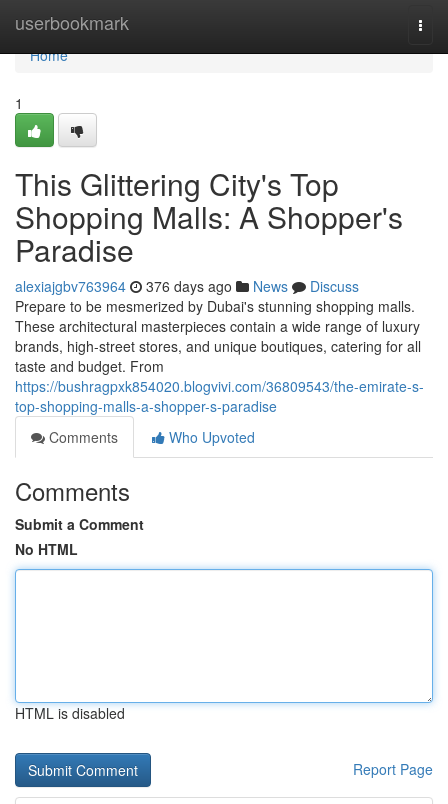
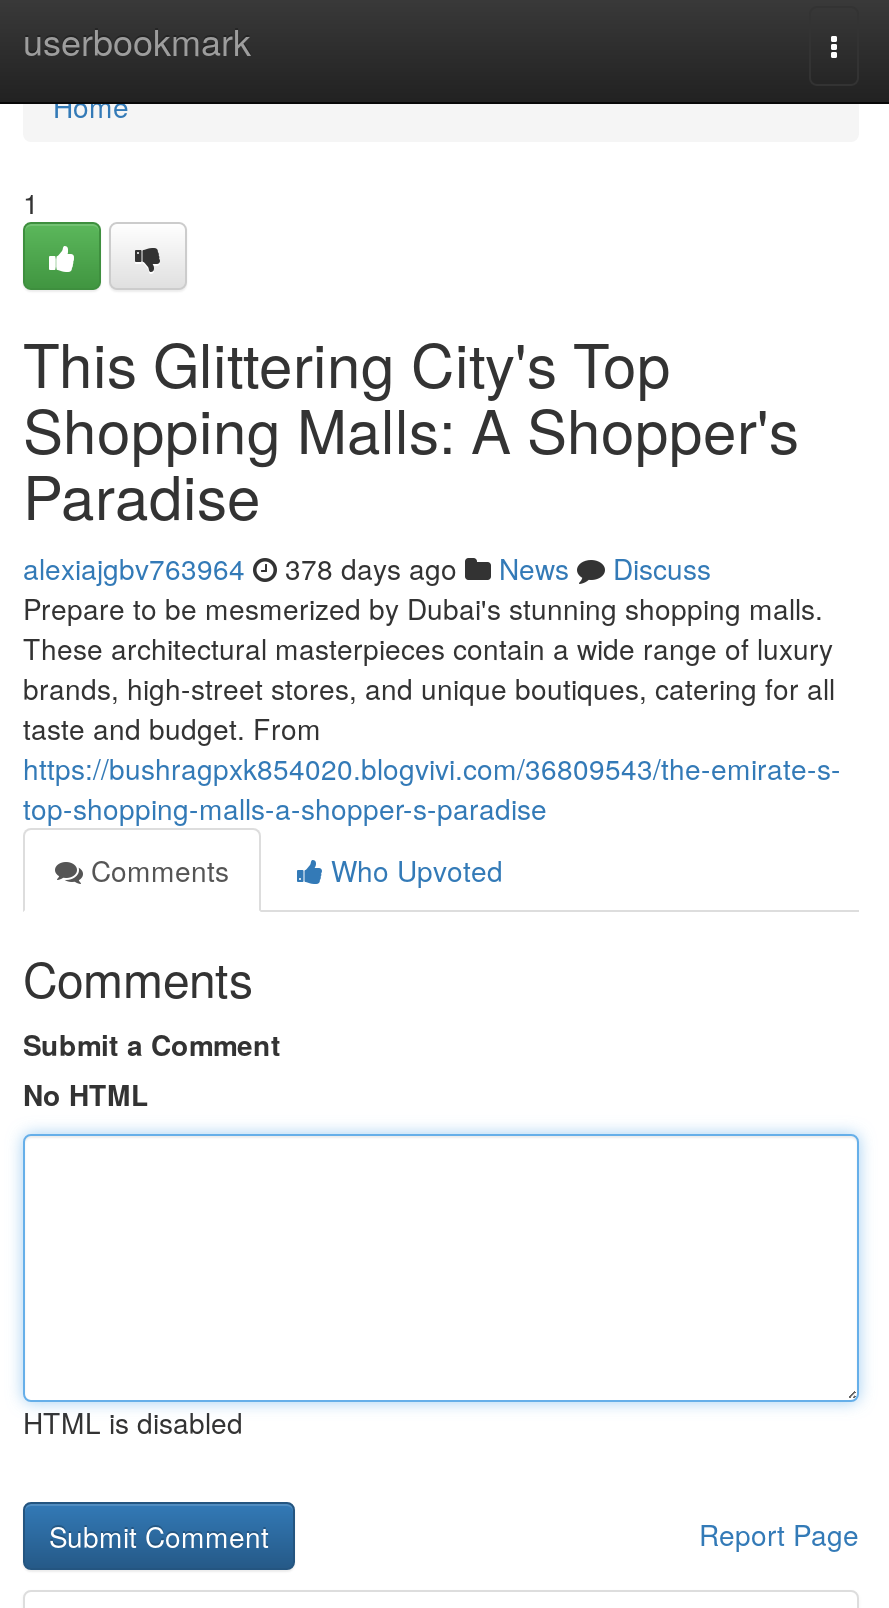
- alexiajgbv763964 376 days ago News Discuss
+ alexiajgbv763964 378 days ago News Discuss
